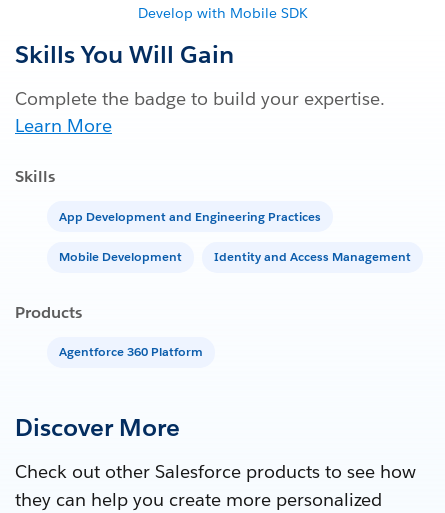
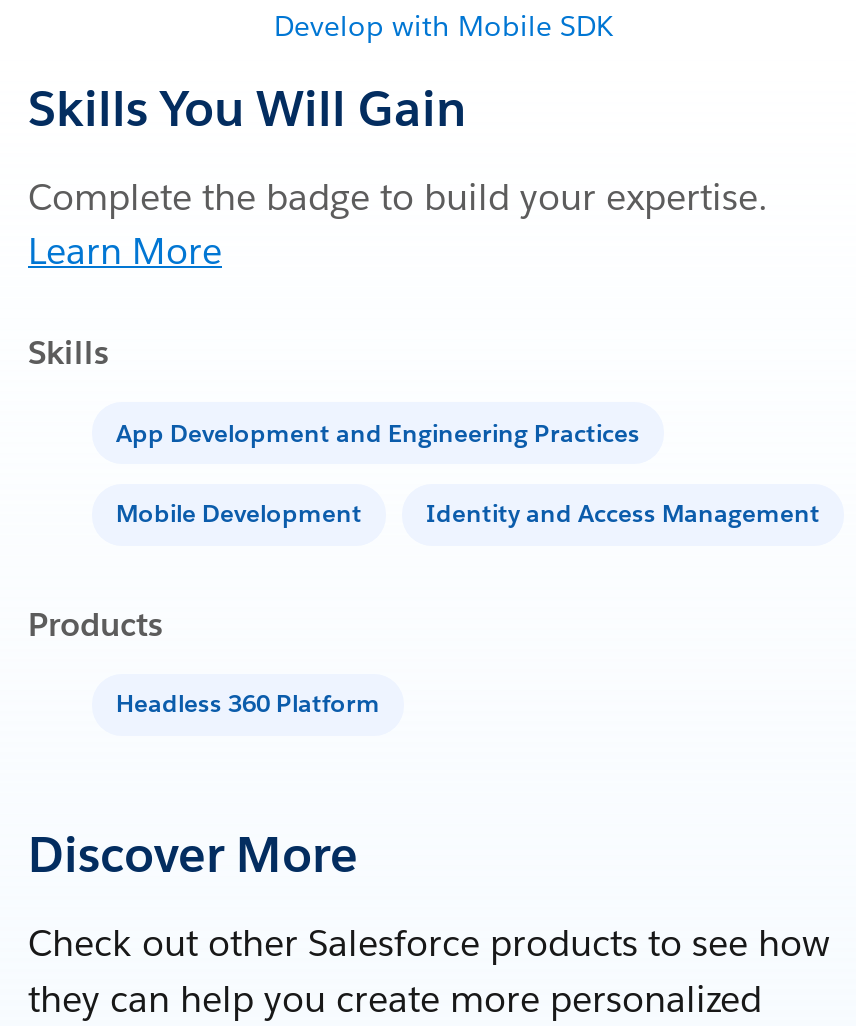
- Agentforce 360 Platform
+ Headless 360 Platform
